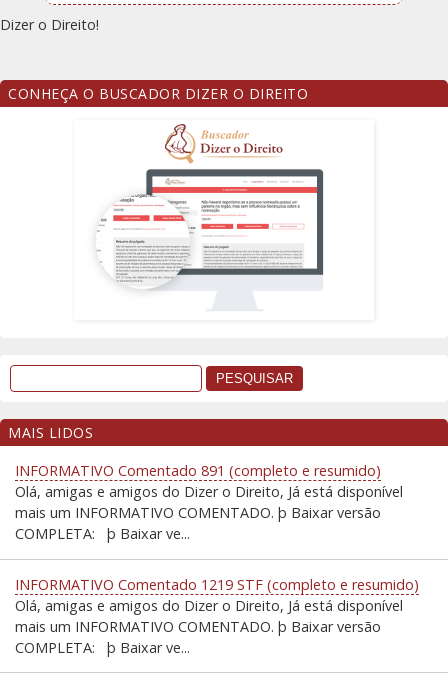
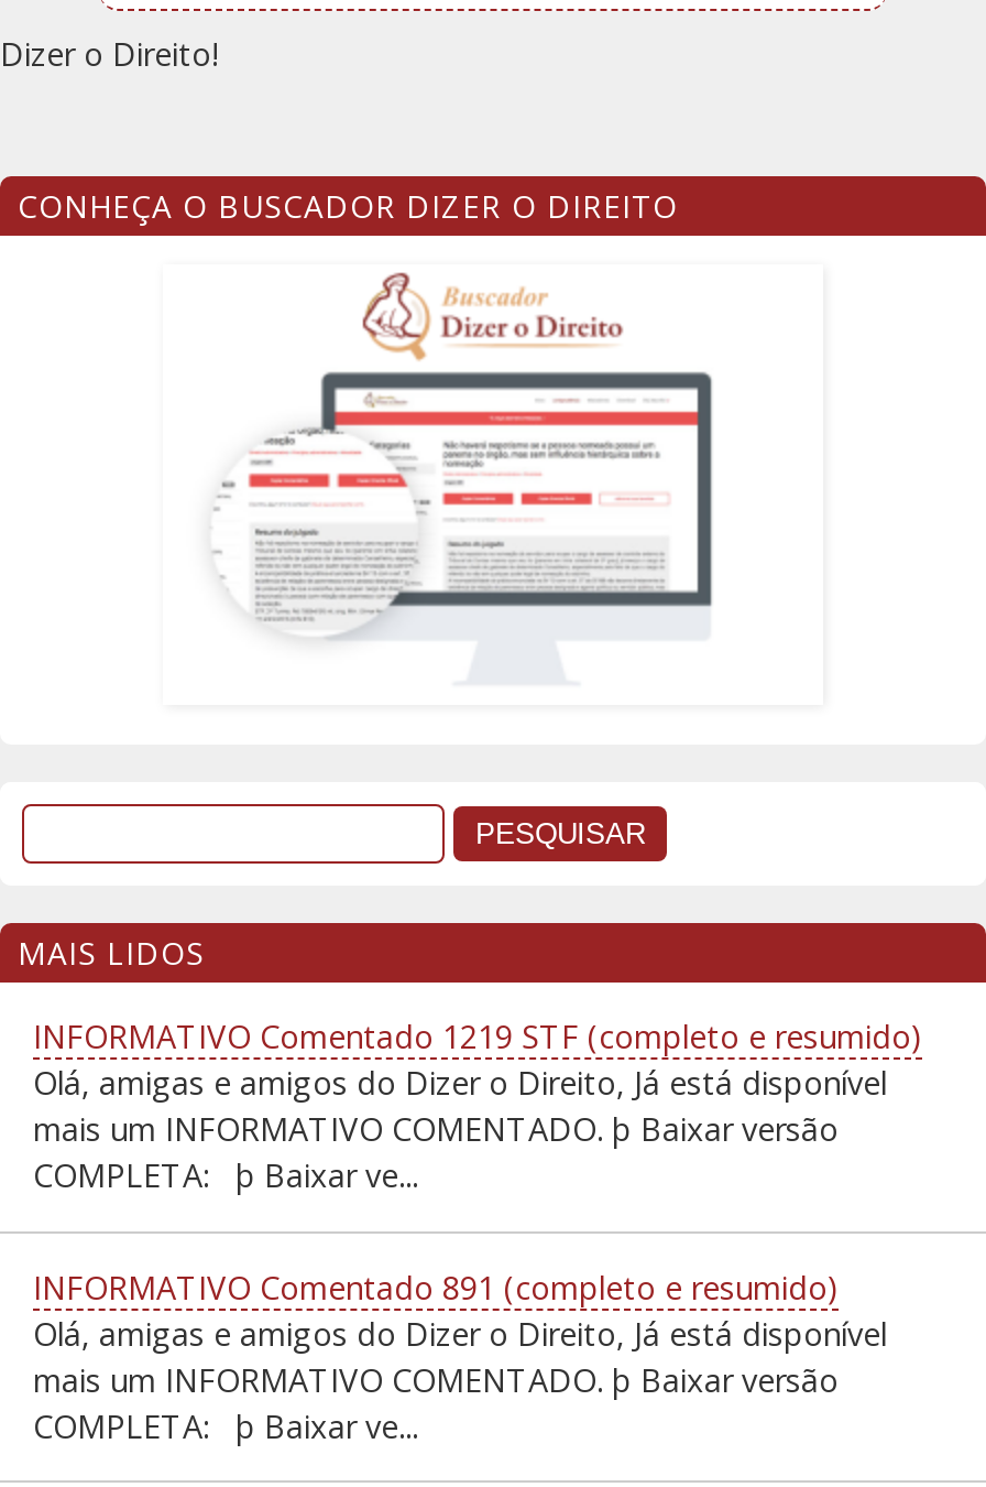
moved down: INFORMATIVO Comentado 891 (completo e resumido)

moved up: INFORMATIVO Comentado 1219 STF (completo e resumido)
